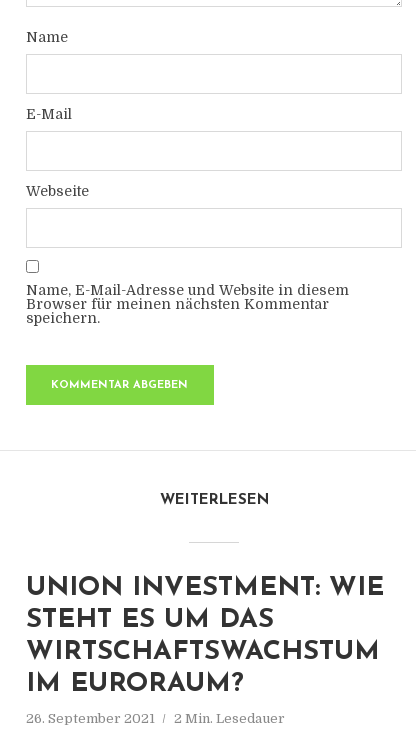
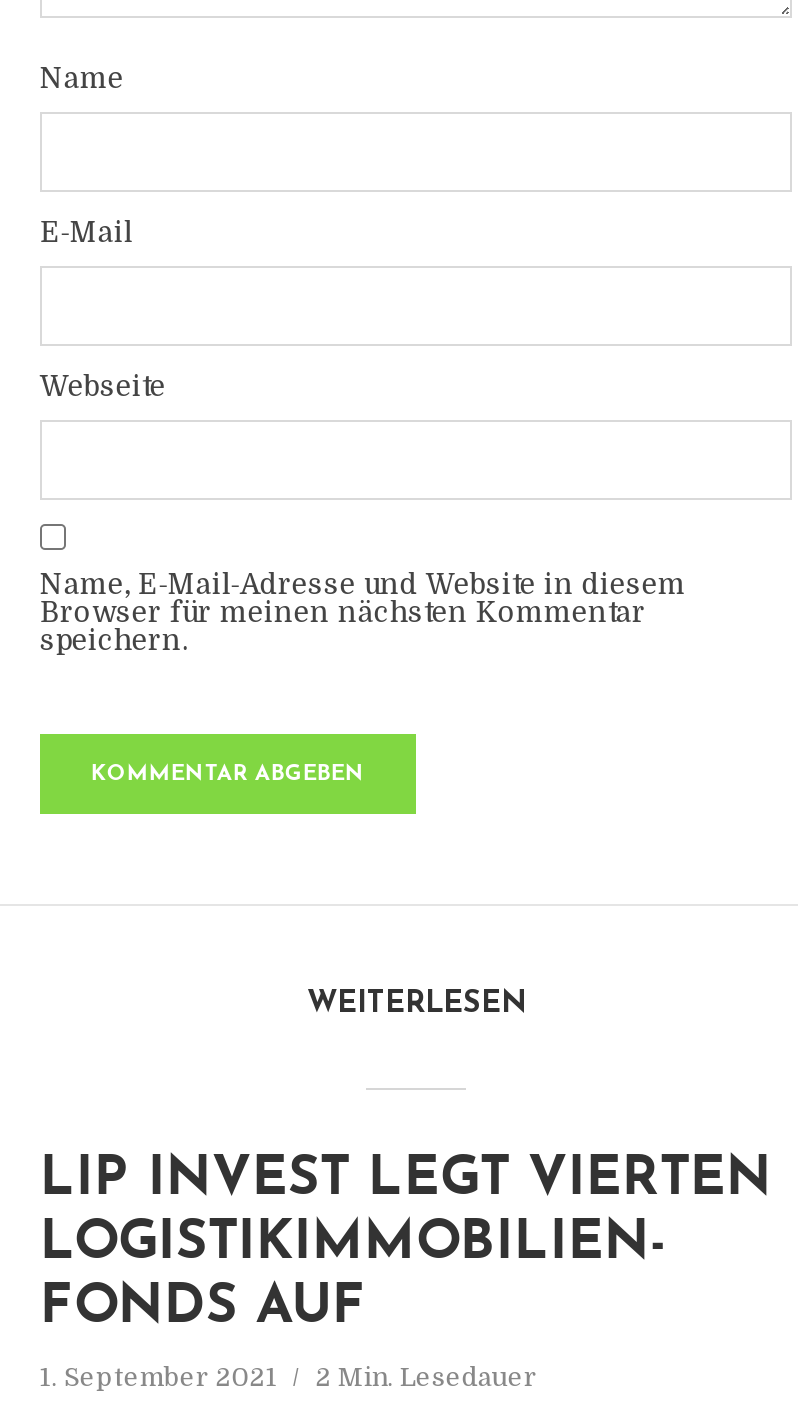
- UNION INVESTMENT: WIE
- STEHT ES UM DAS
- WIRTSCHAFTSWACHSTUM
- IM EURORAUM?
+ LIP INVEST LEGT VIERTEN
+ LOGISTIKIMMOBILIEN-
+ FONDS AUF

- 26. September 2021 2 Min. Lesedauer
+ 1. September 2021 2 Min. Lesedauer
